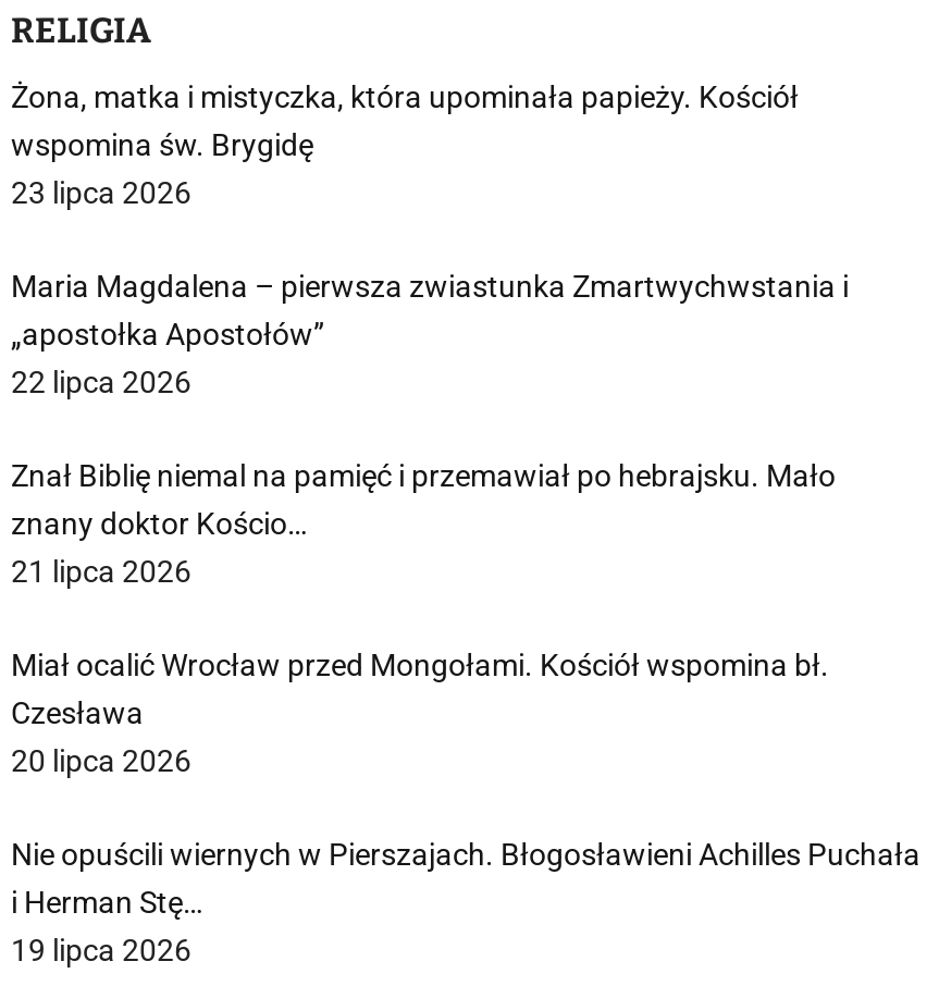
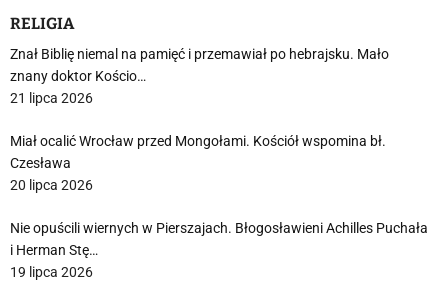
- Żona, matka i mistyczka, która upominała papieży. Kościół
- wspomina św. Brygidę
- 23 lipca 2026
- Maria Magdalena – pierwsza zwiastunka Zmartwychwstania i
- „apostołka Apostołów”
- 22 lipca 2026
